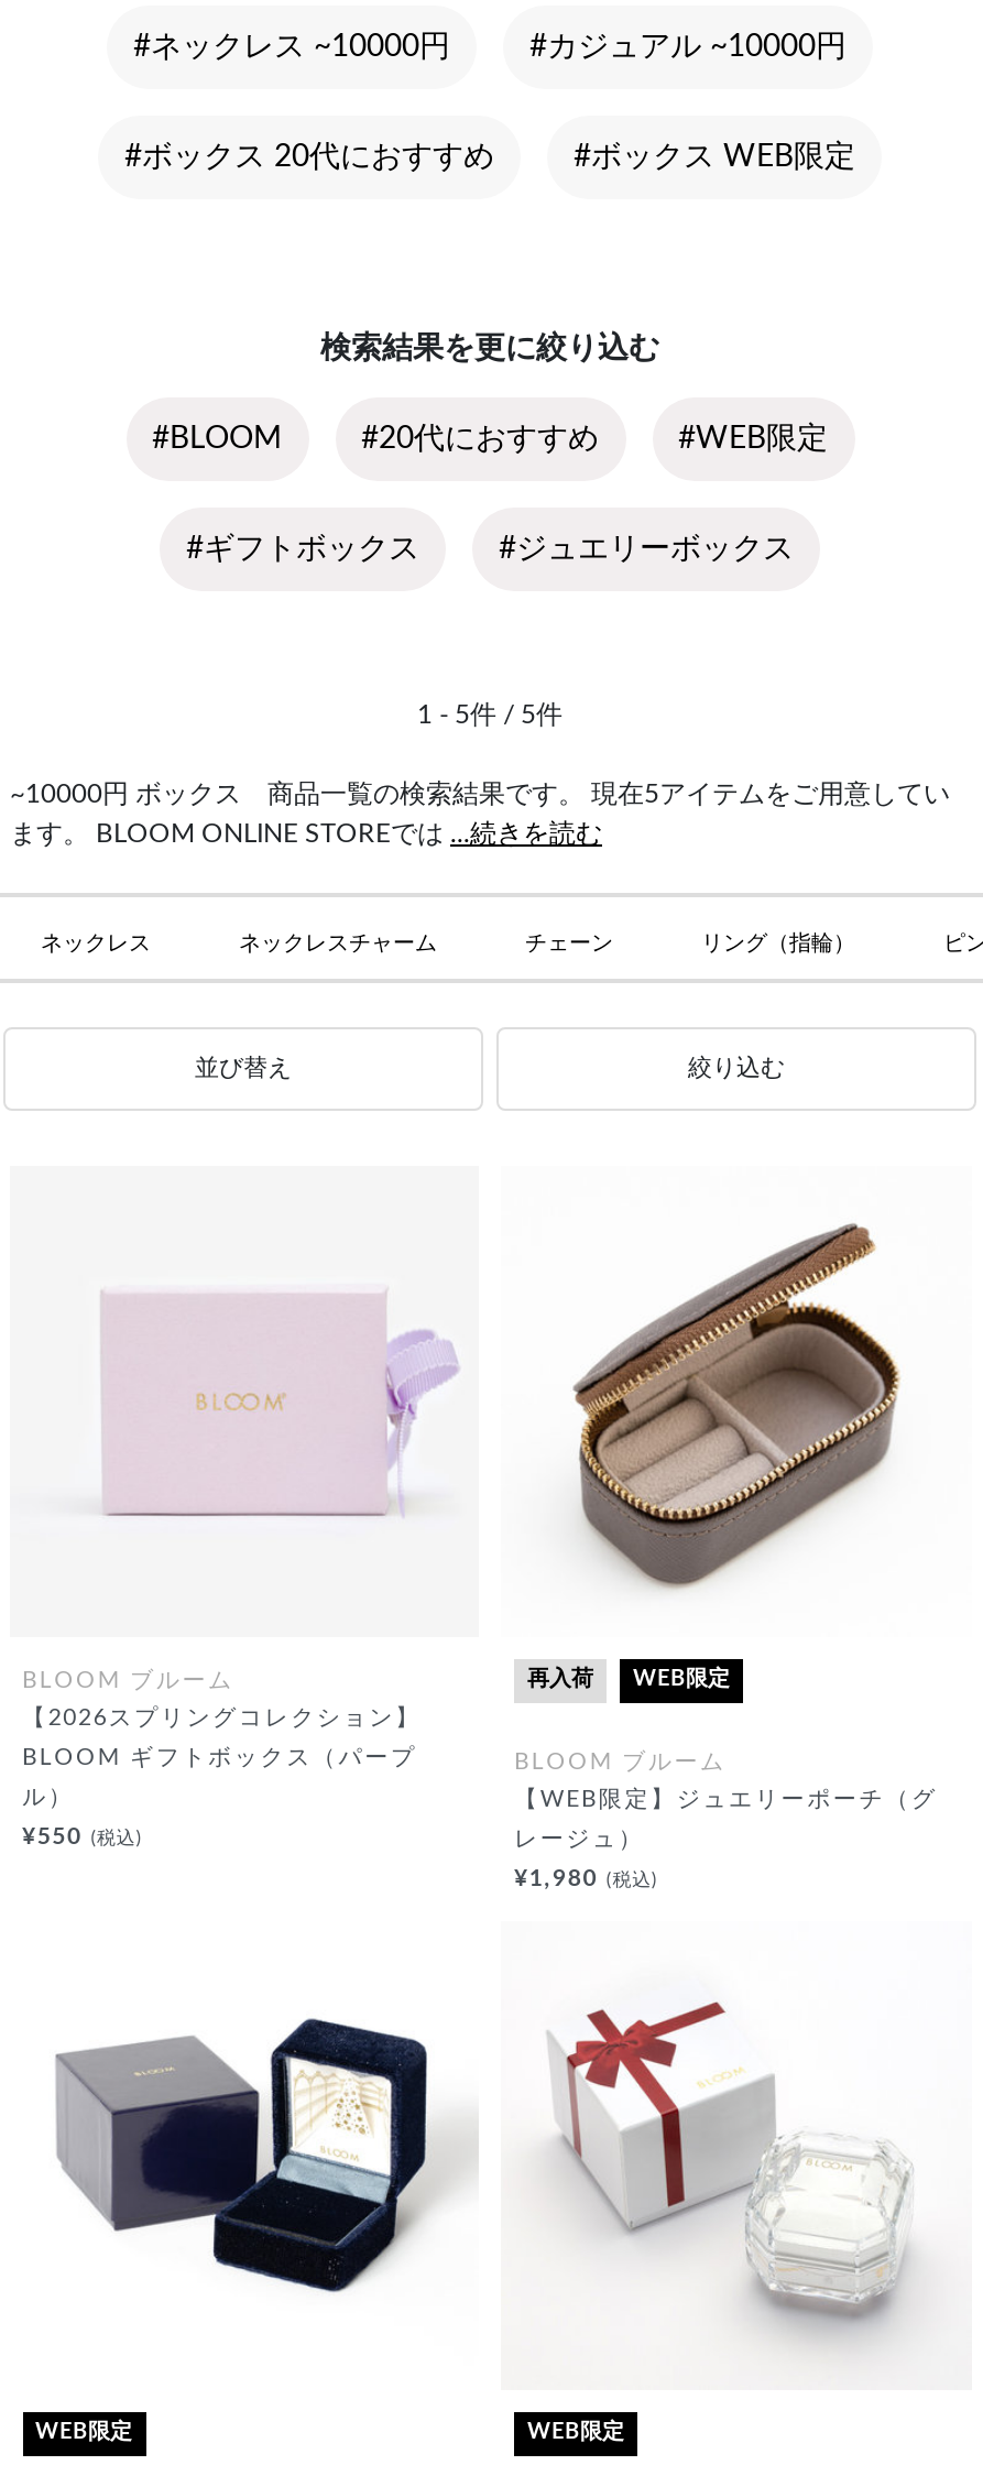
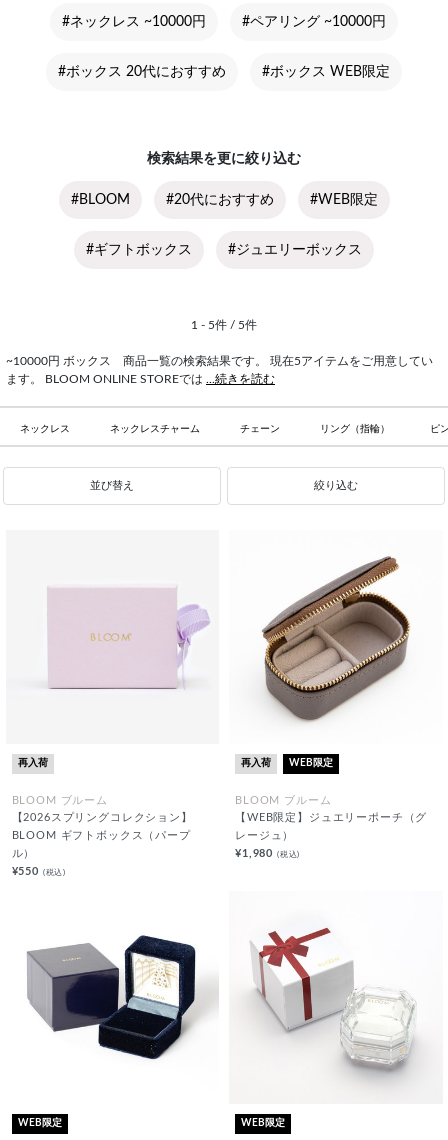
- #カジュアル ~10000円
+ #ペアリング ~10000円

moved down: BLOOM ブルーム | 【2026スプリングコレクション】 | BLOOM ギフトボックス（パープ | ル） | ¥550 (税込)

+ 再入荷
